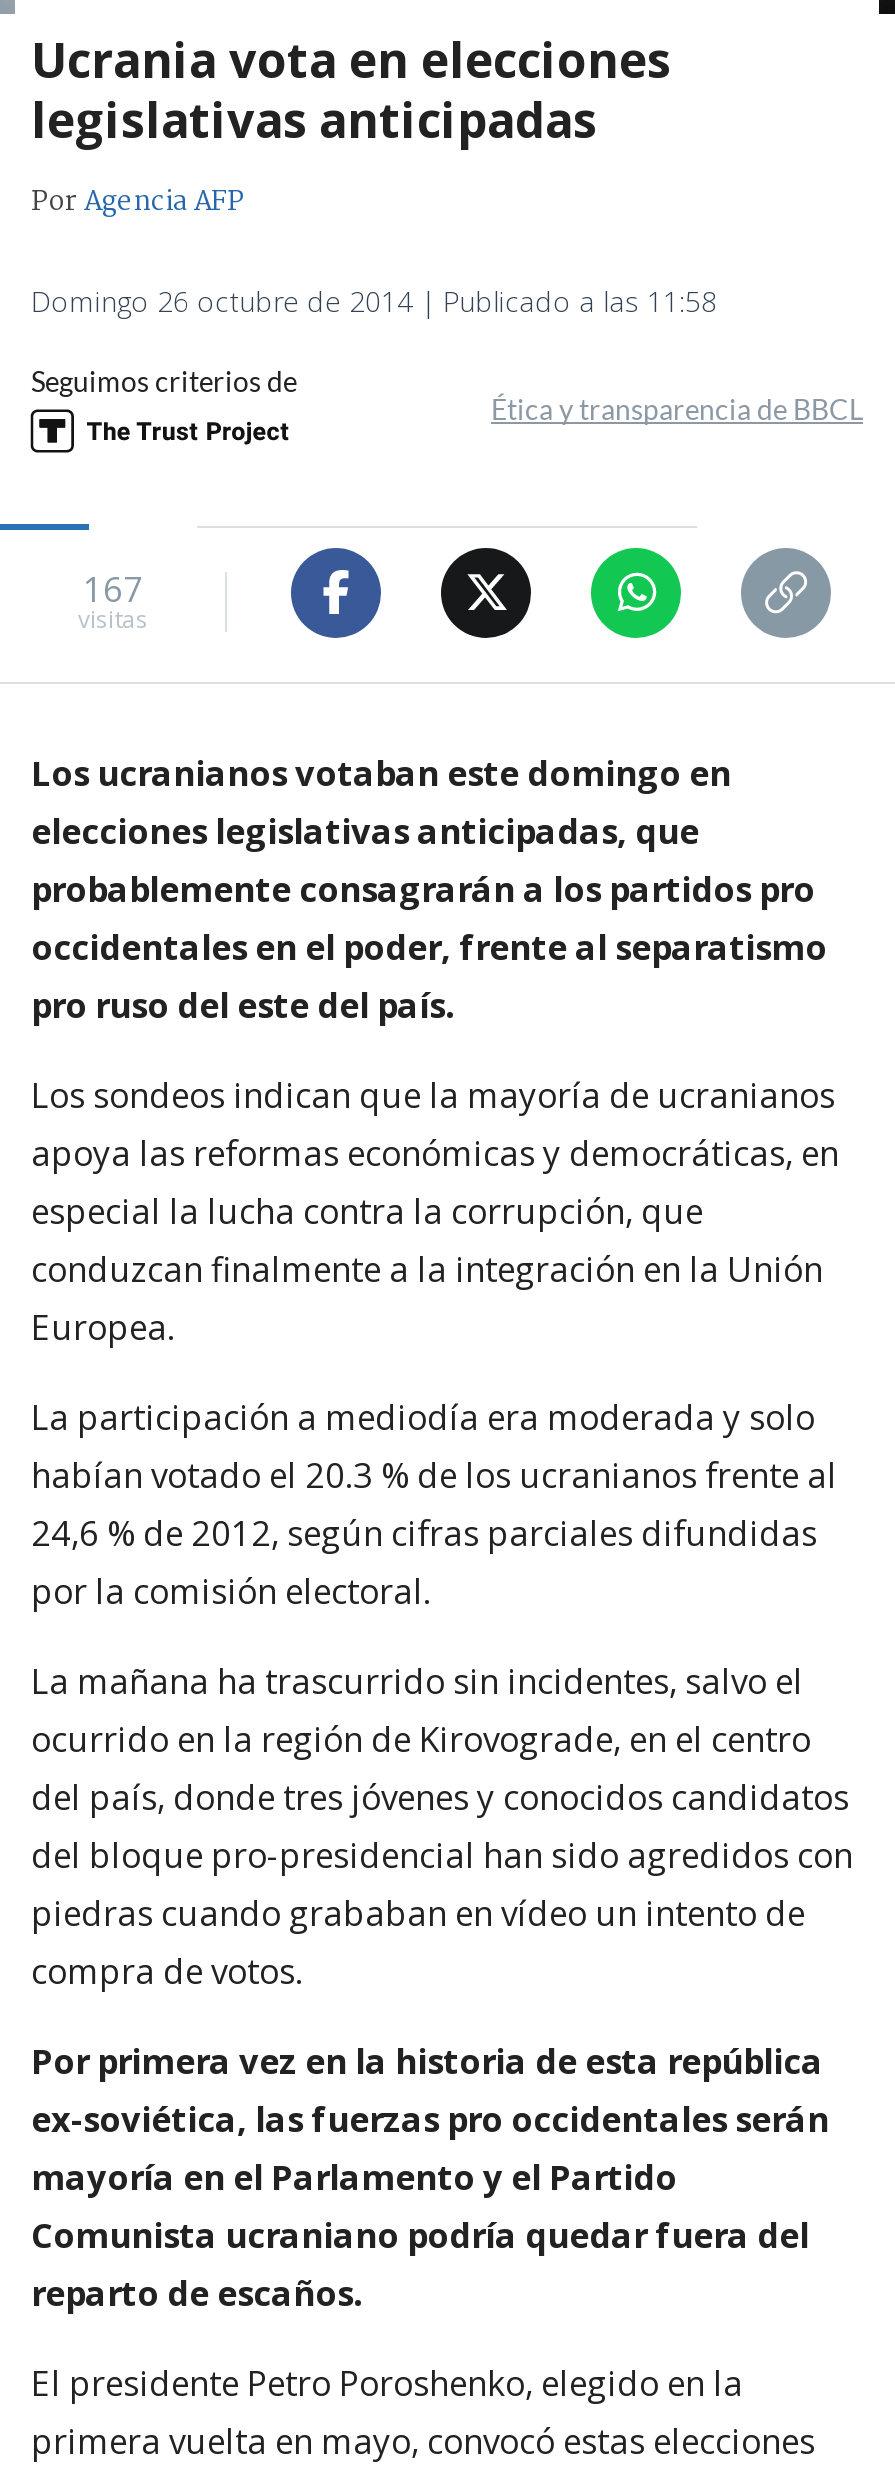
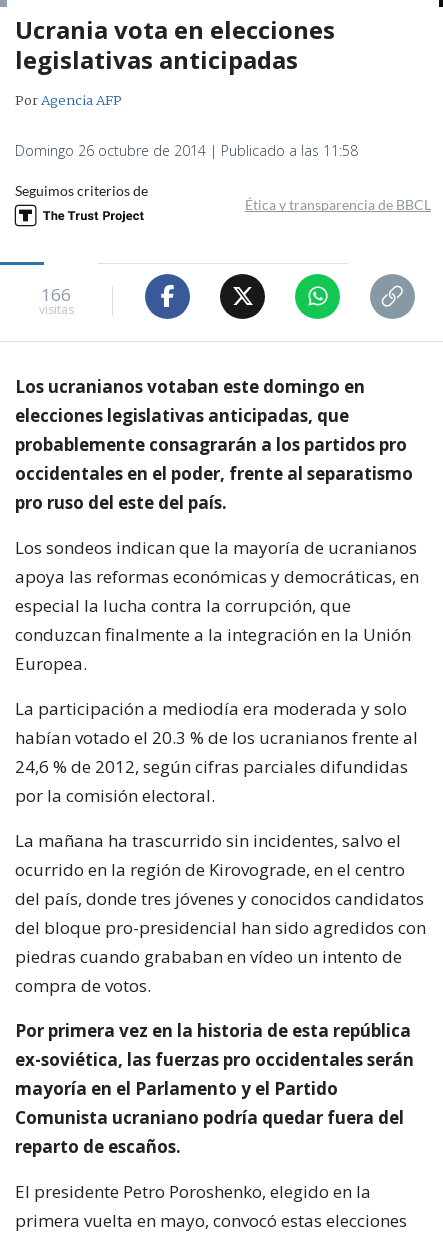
- 167
+ 166
